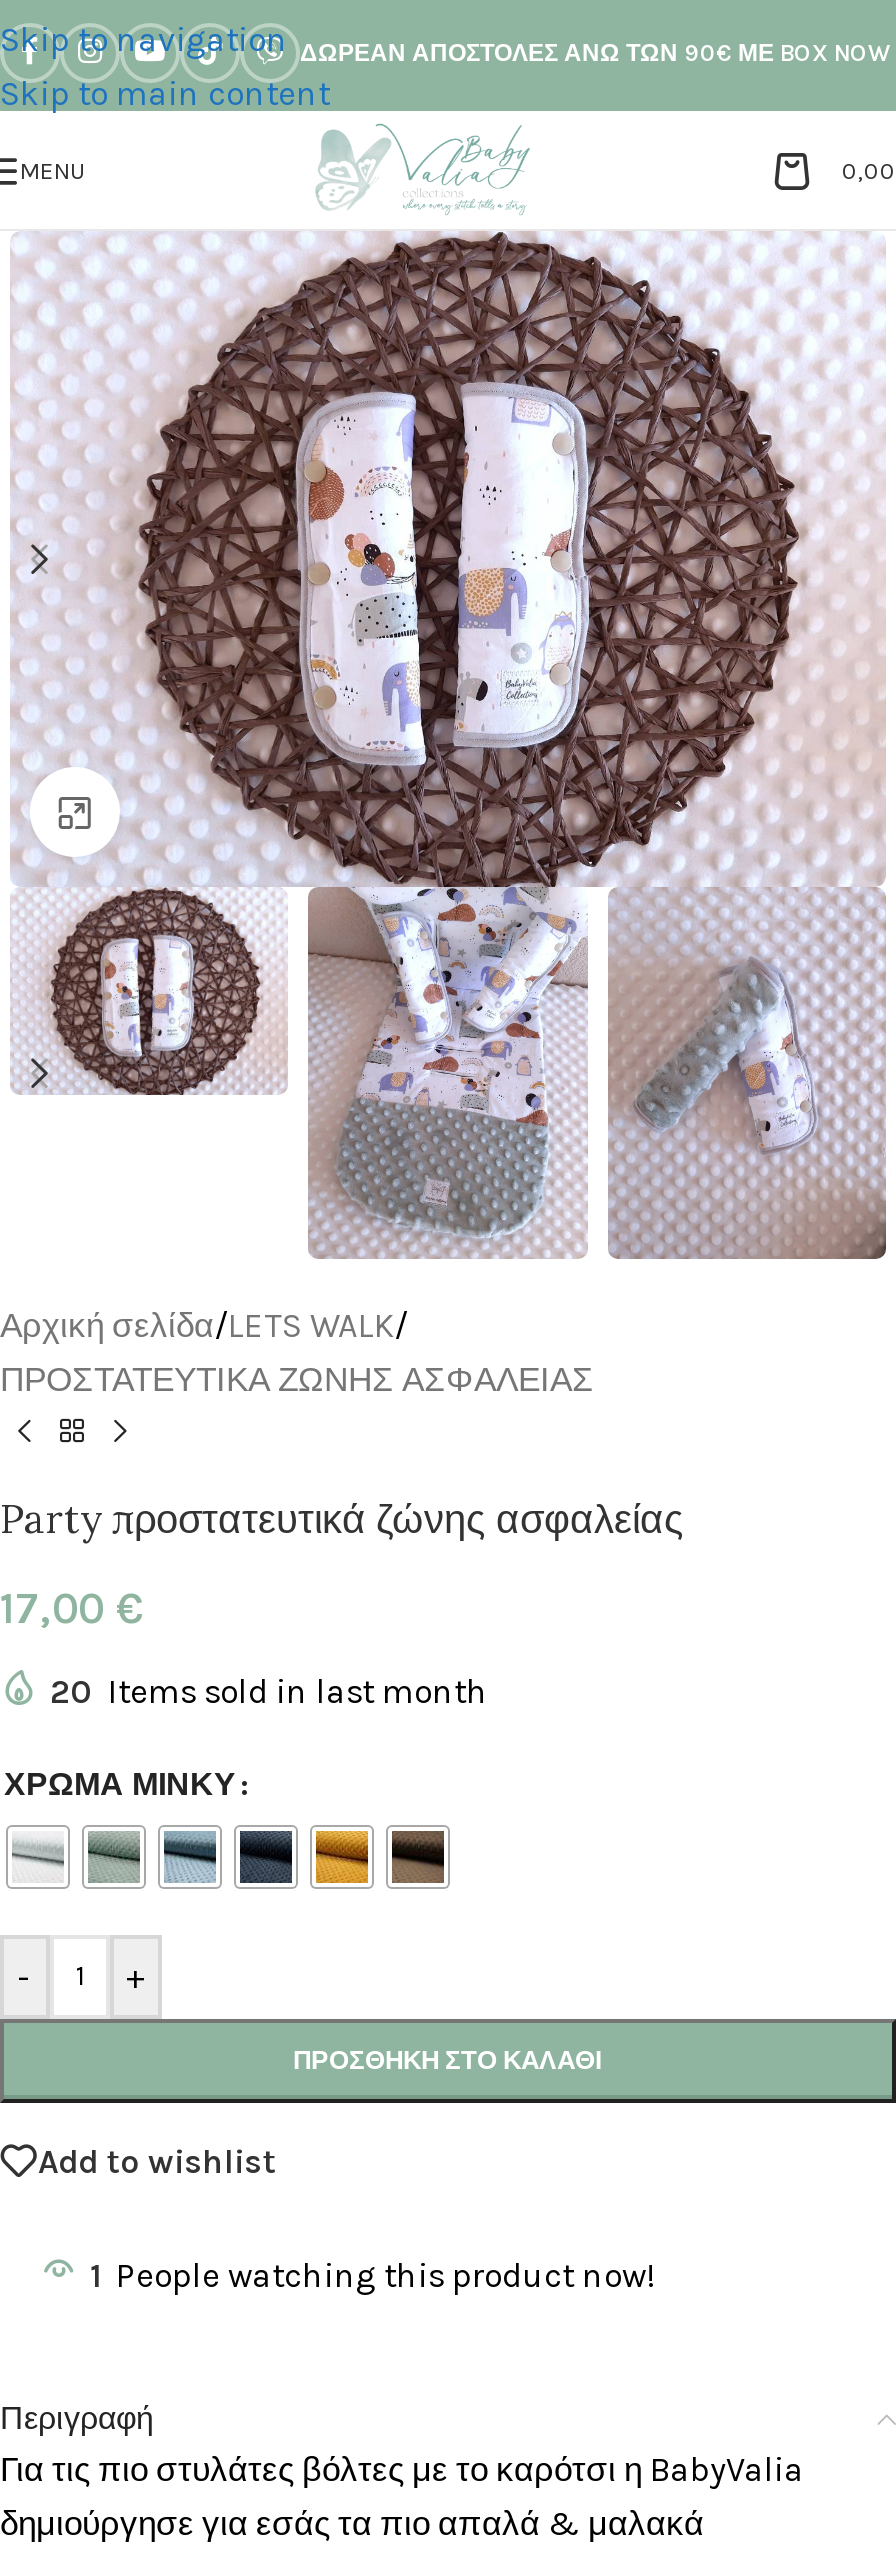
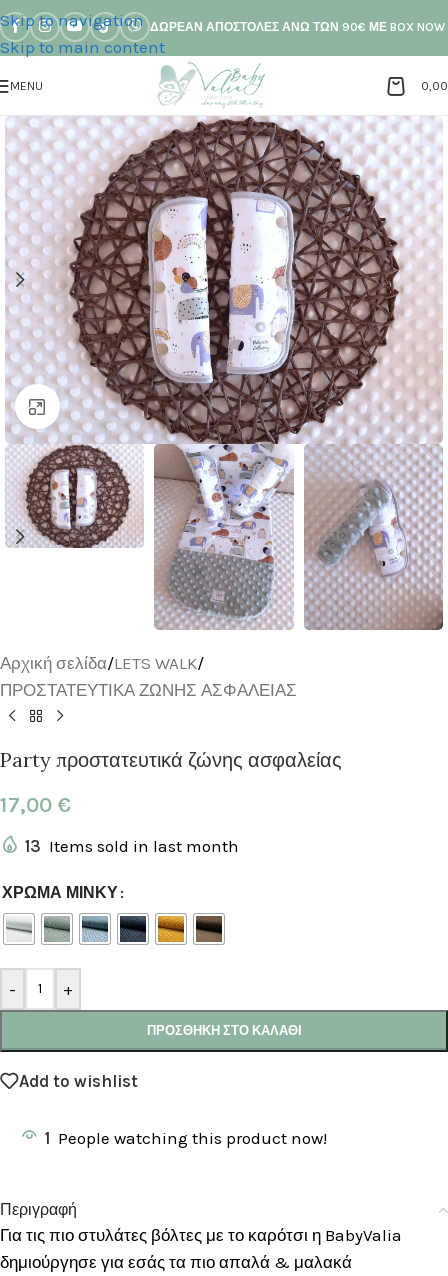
- 20 Items sold in last month
+ 13 Items sold in last month
